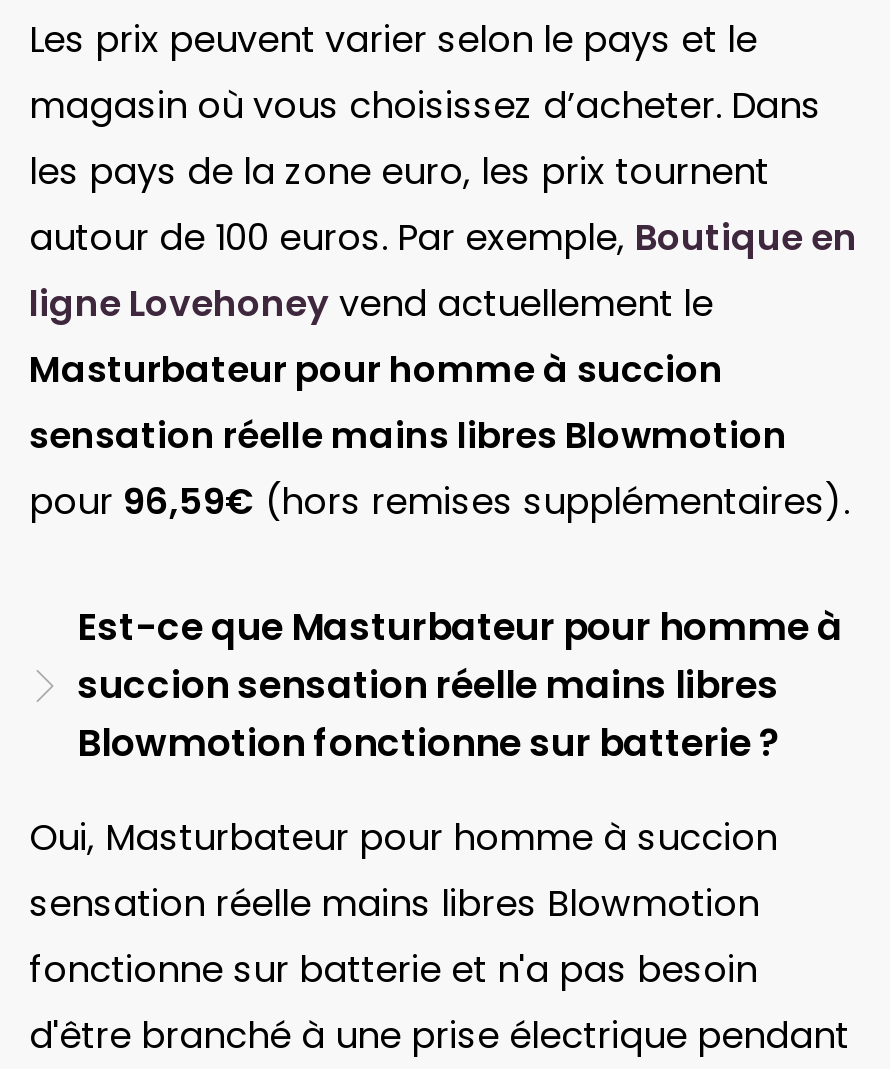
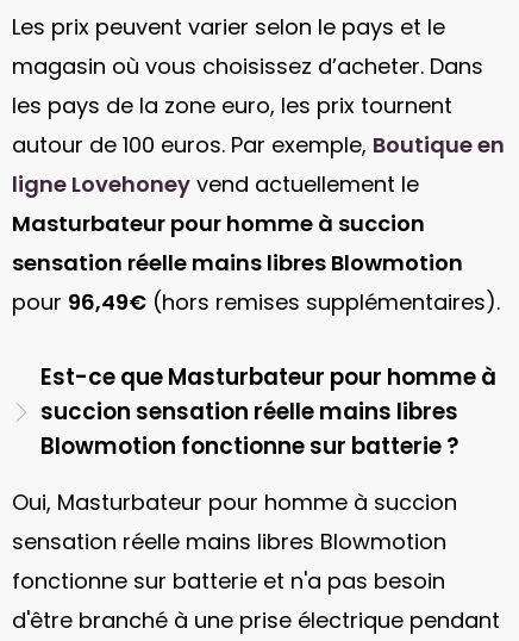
- pour 96,59€(hors remises supplémentaires).
+ pour 96,49€(hors remises supplémentaires).
